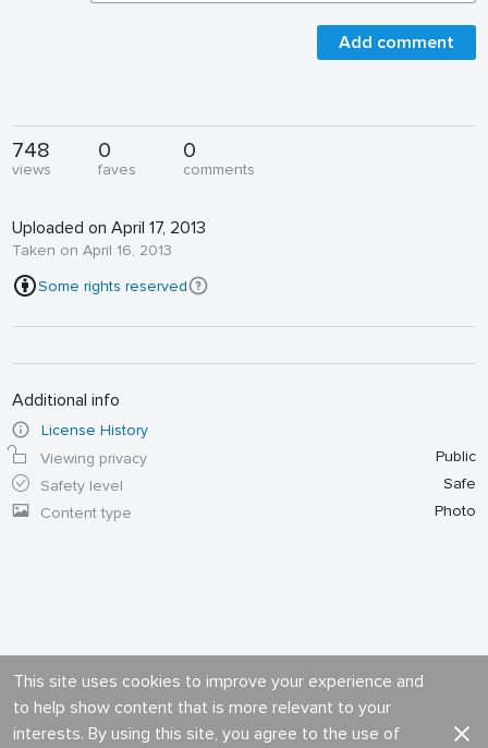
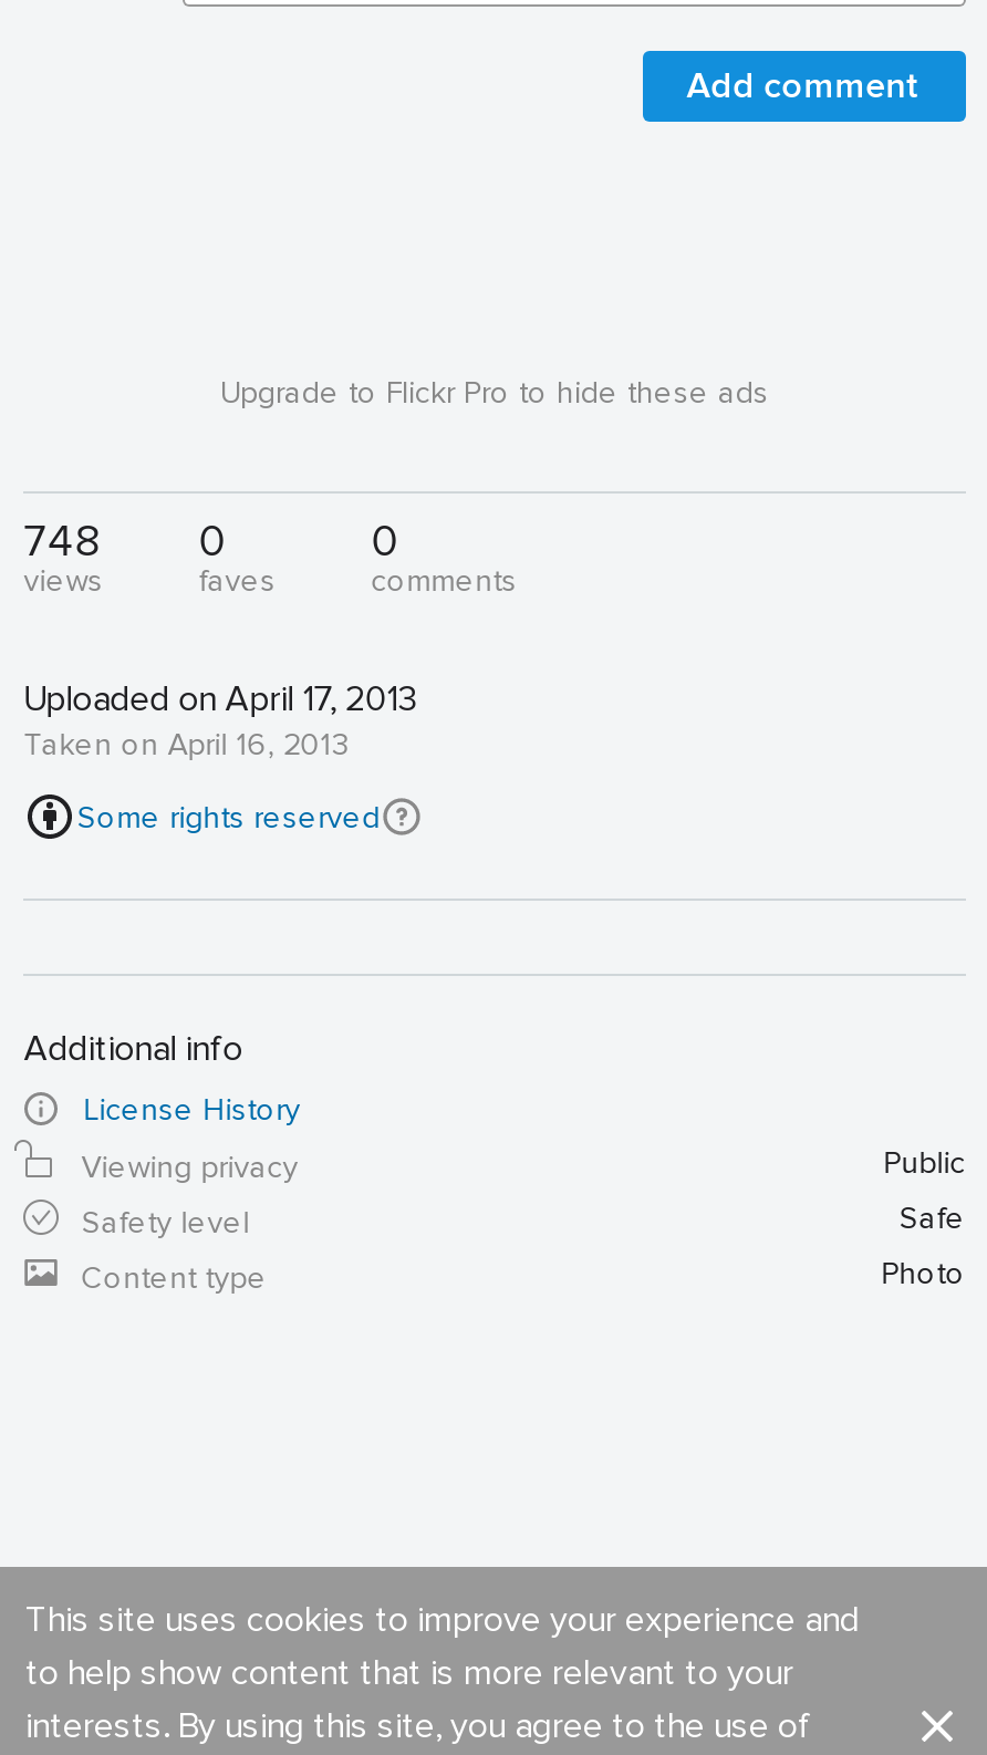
+ Upgrade to Flickr Pro to hide these ads
